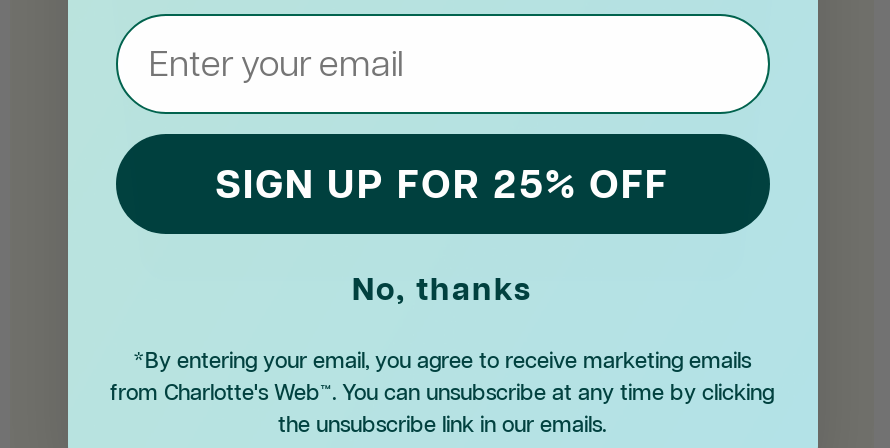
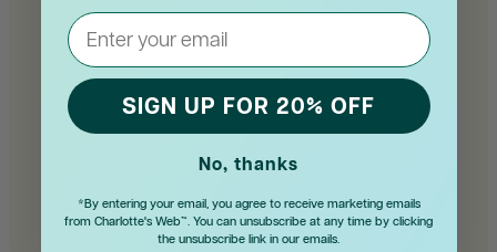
- SIGN UP FOR 25% OFF
+ SIGN UP FOR 20% OFF
